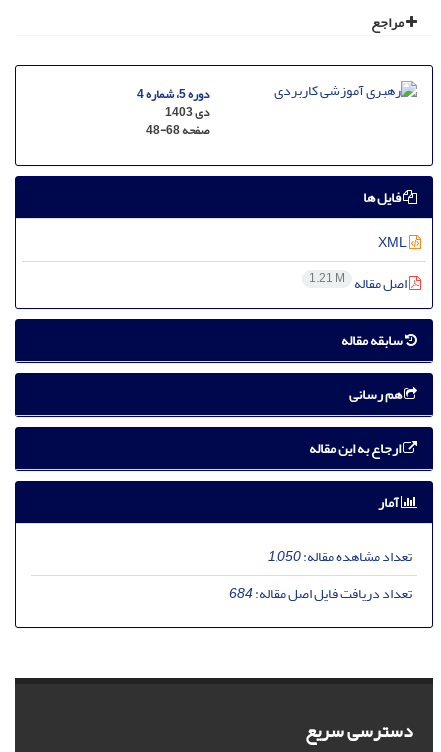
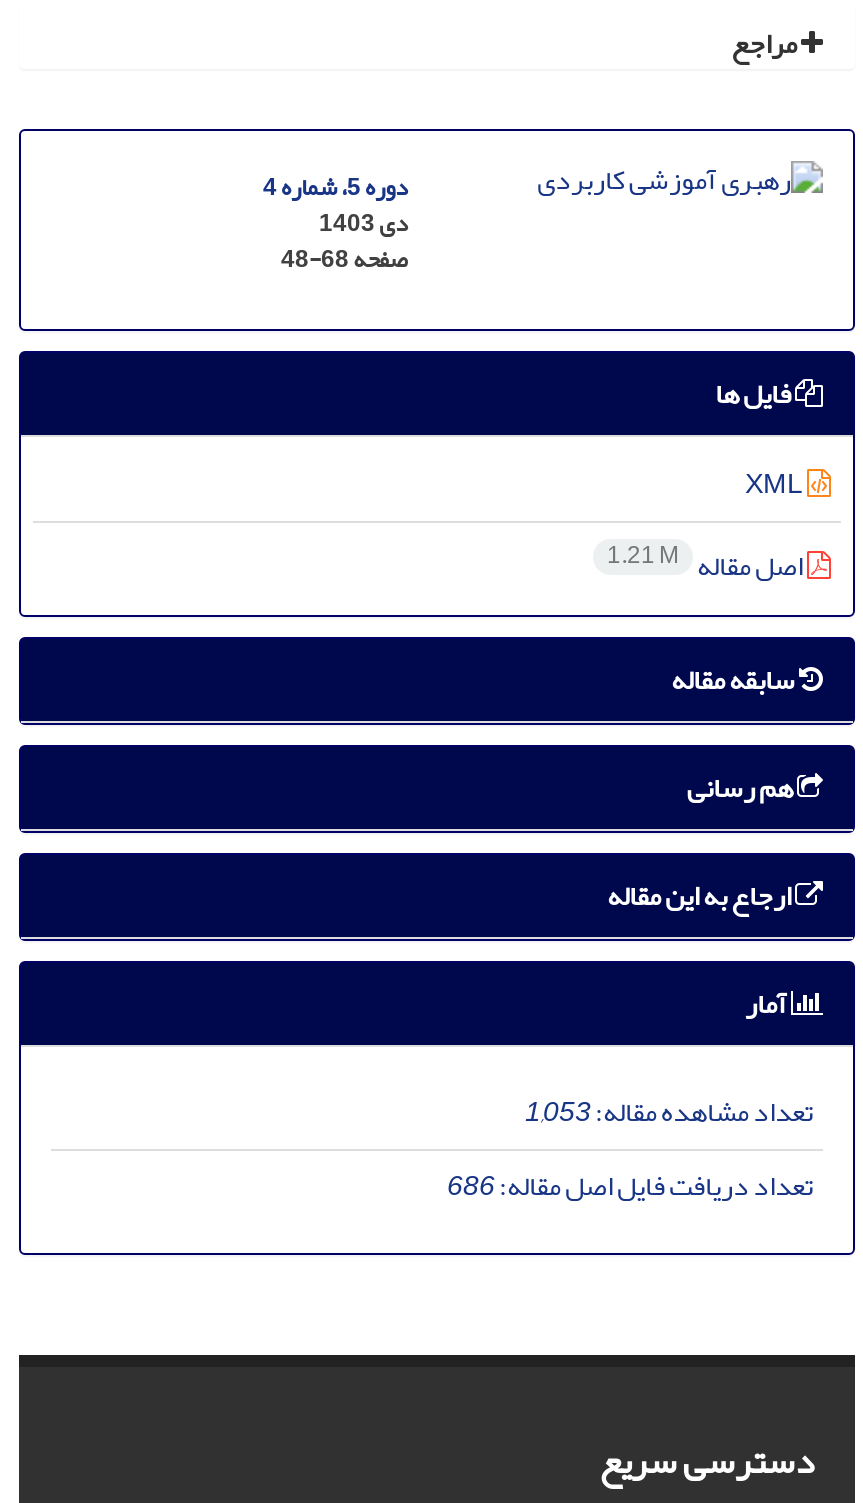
- تعداد مشاهده مقاله:1,050
+ تعداد مشاهده مقاله:1,053

- تعداد دریافت فایل اصل مقاله:684
+ تعداد دریافت فایل اصل مقاله:686
